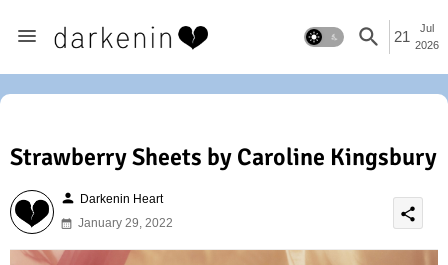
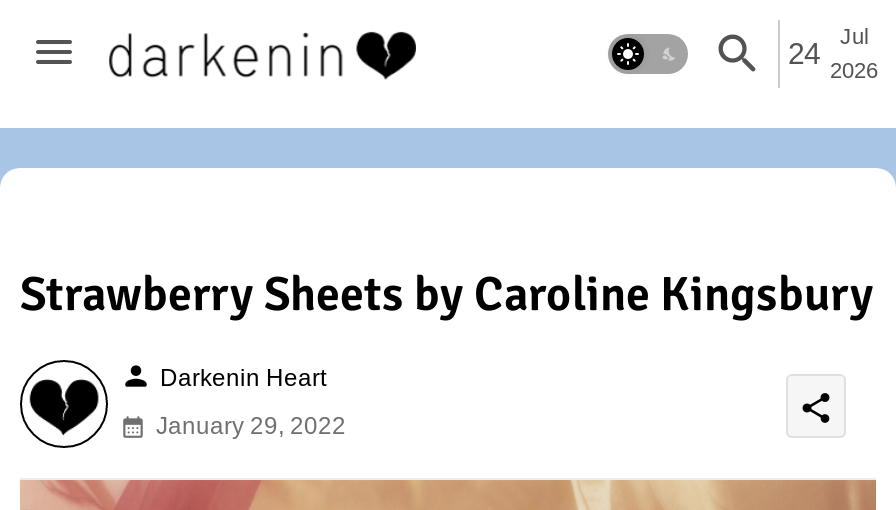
- 21 2026
+ 24 2026
